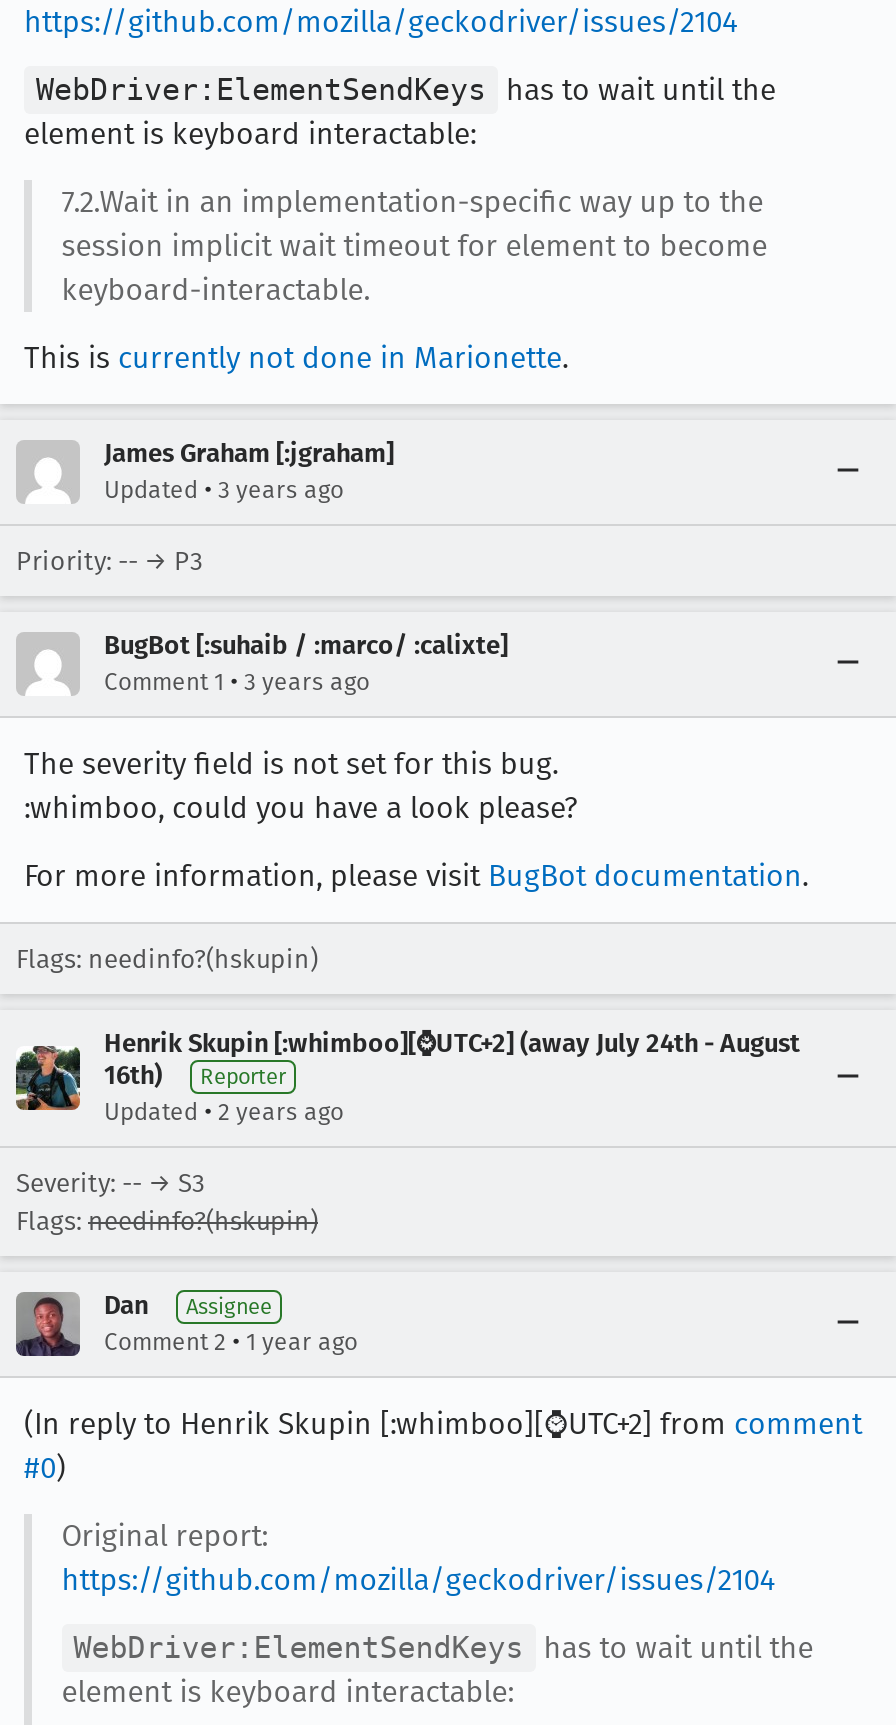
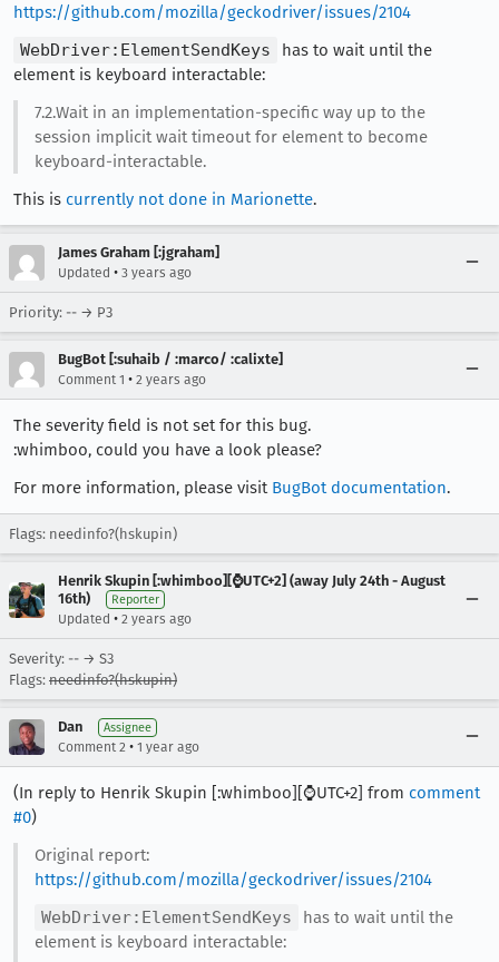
- Comment 1 • 3 years ago
+ Comment 1 • 2 years ago
